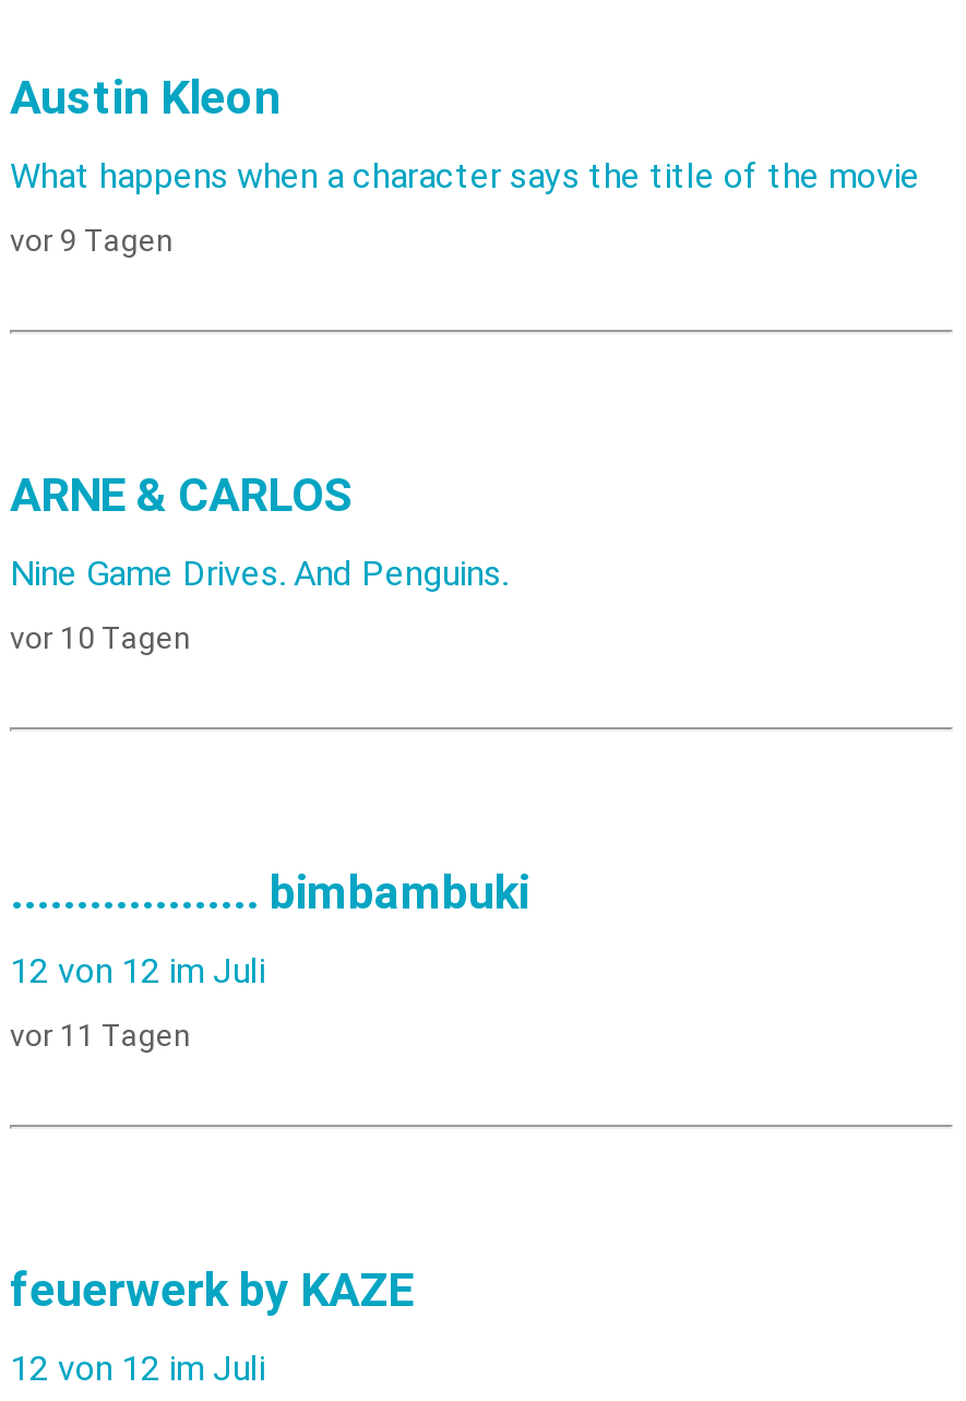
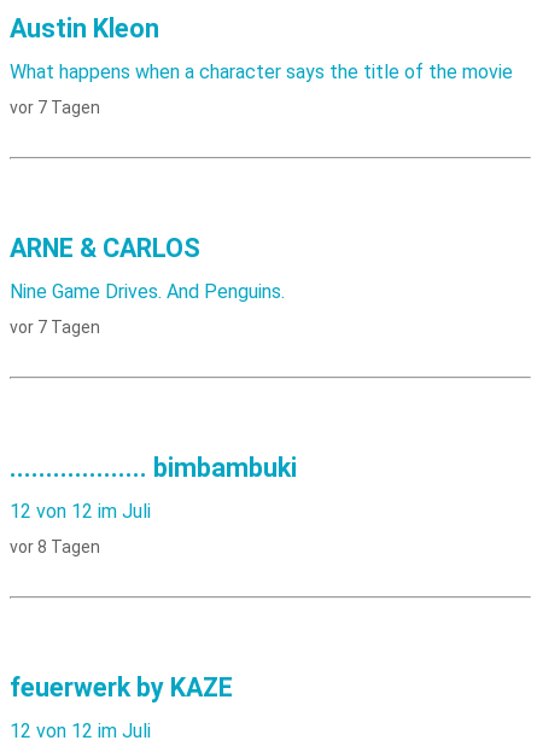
- vor 9 Tagen
+ vor 7 Tagen

- vor 10 Tagen
+ vor 7 Tagen

- vor 11 Tagen
+ vor 8 Tagen
